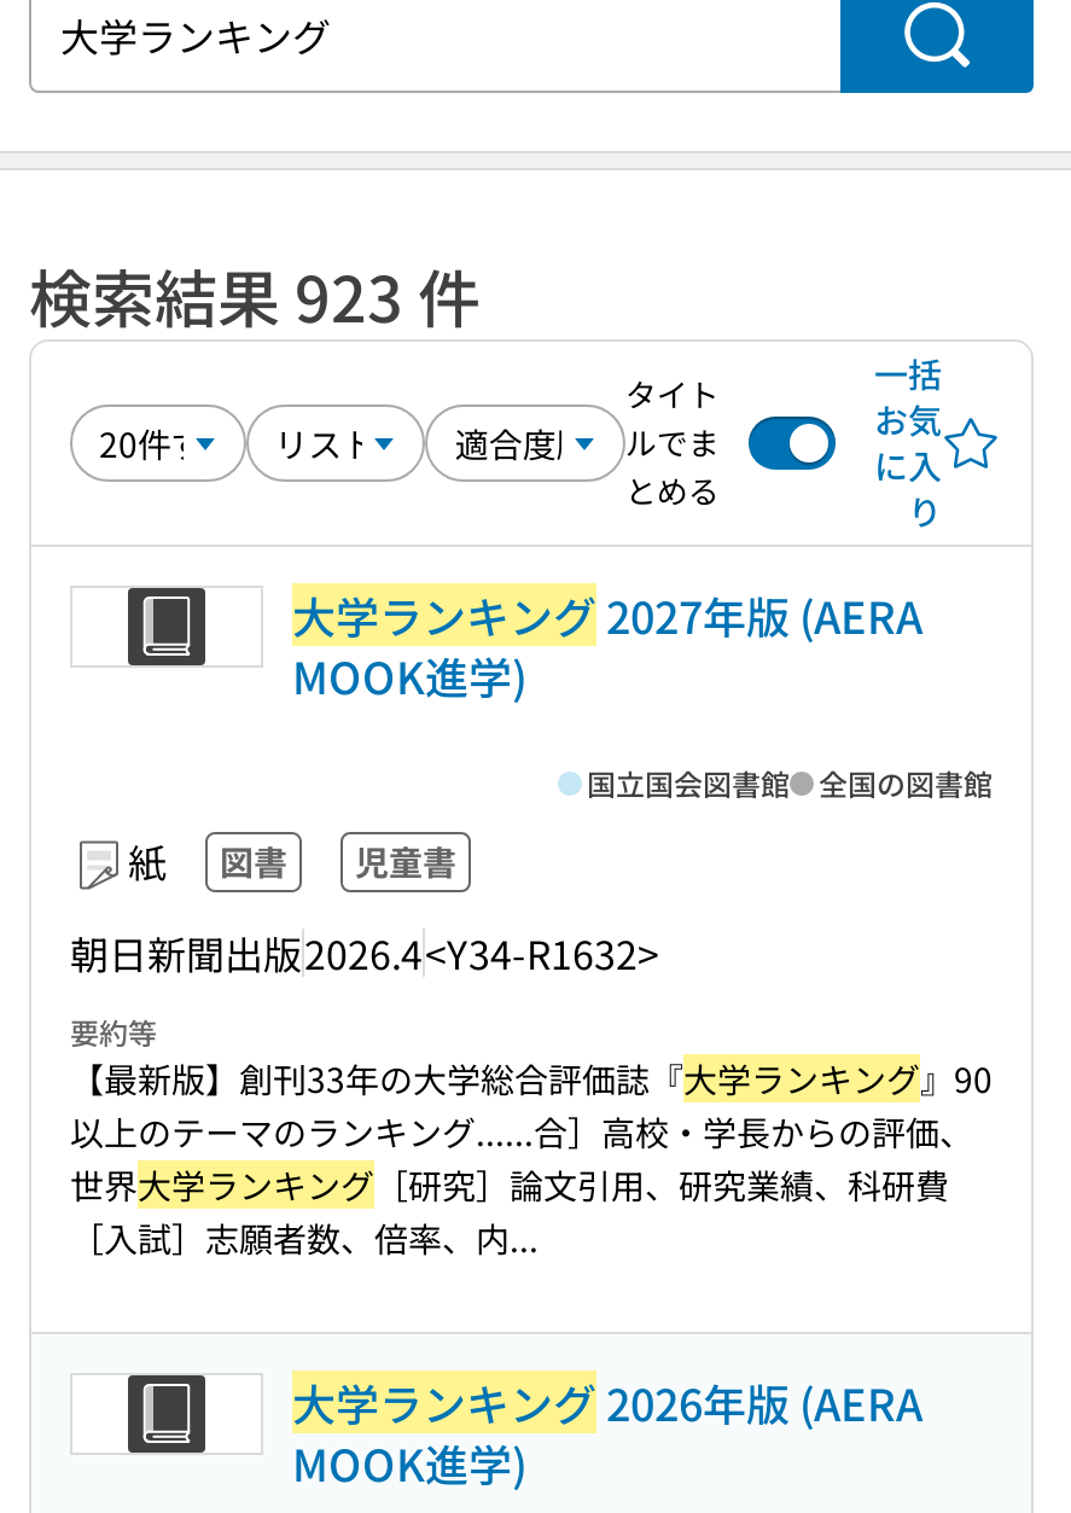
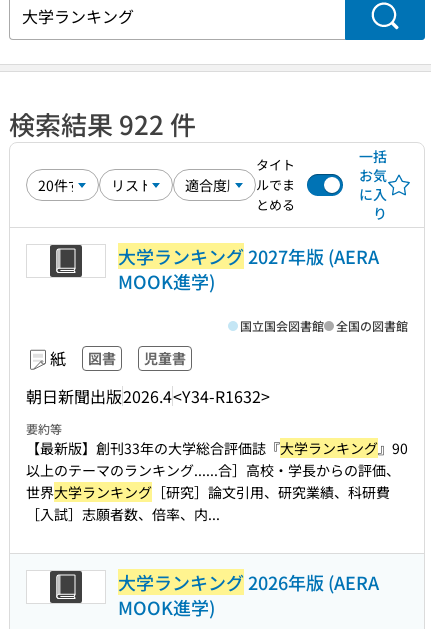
- 検索結果 923 件
+ 検索結果 922 件
